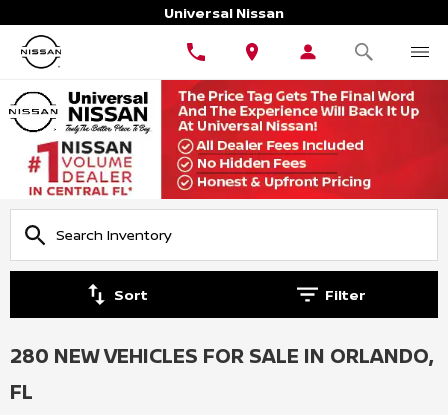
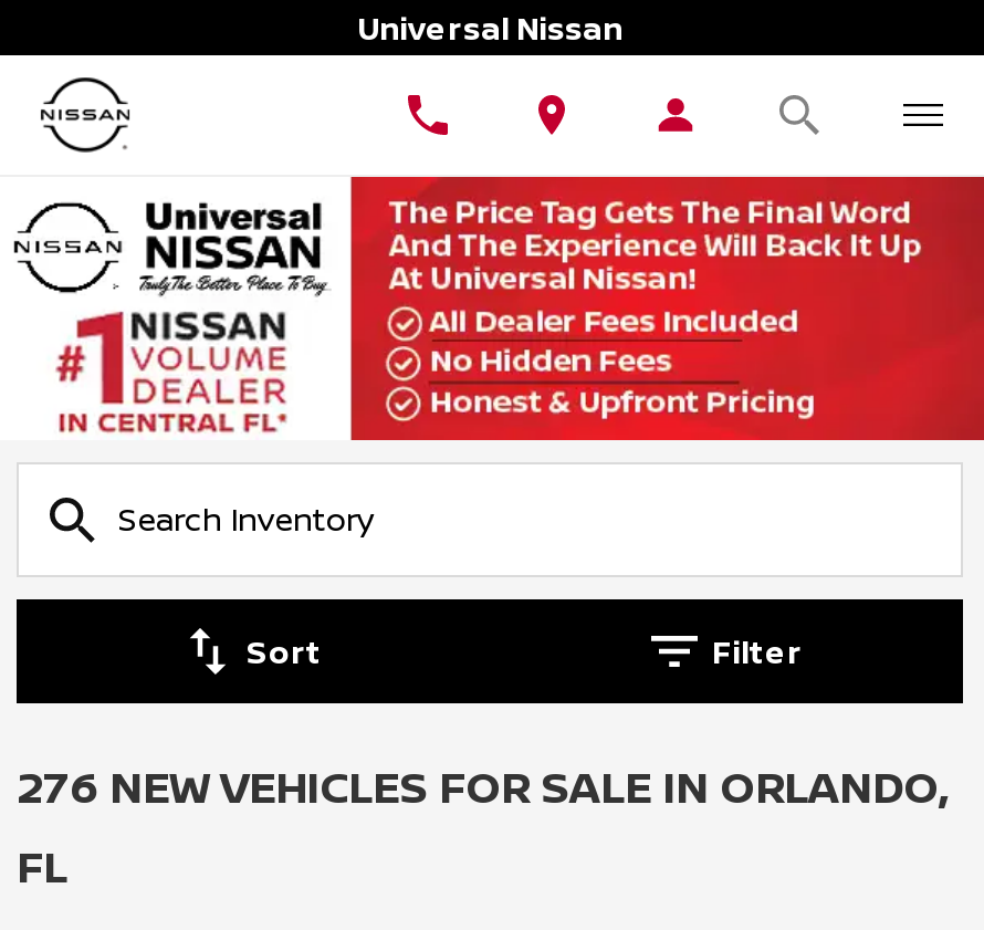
- 280 NEW VEHICLES FOR SALE IN ORLANDO,
+ 276 NEW VEHICLES FOR SALE IN ORLANDO,
